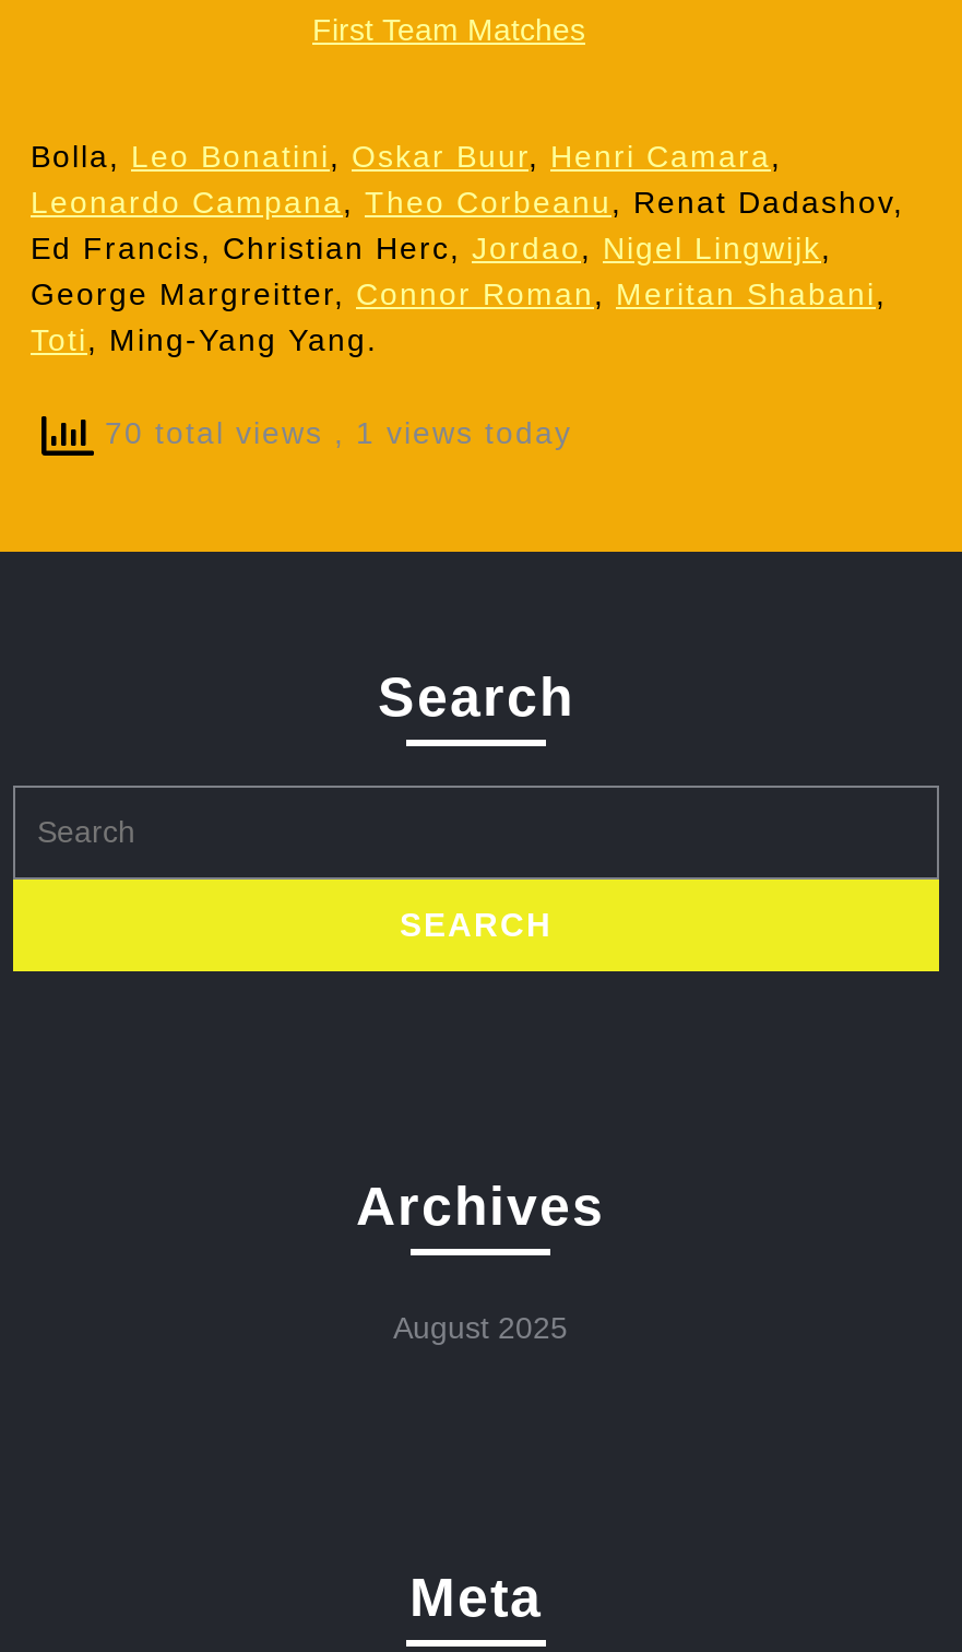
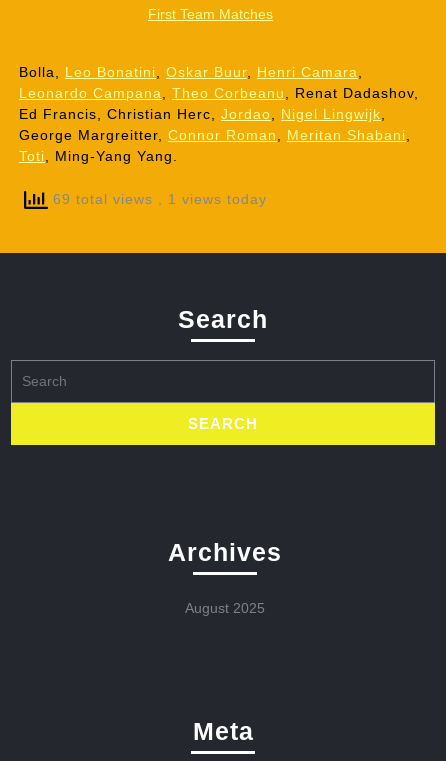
- 70 total views, 1 views today
+ 69 total views, 1 views today
